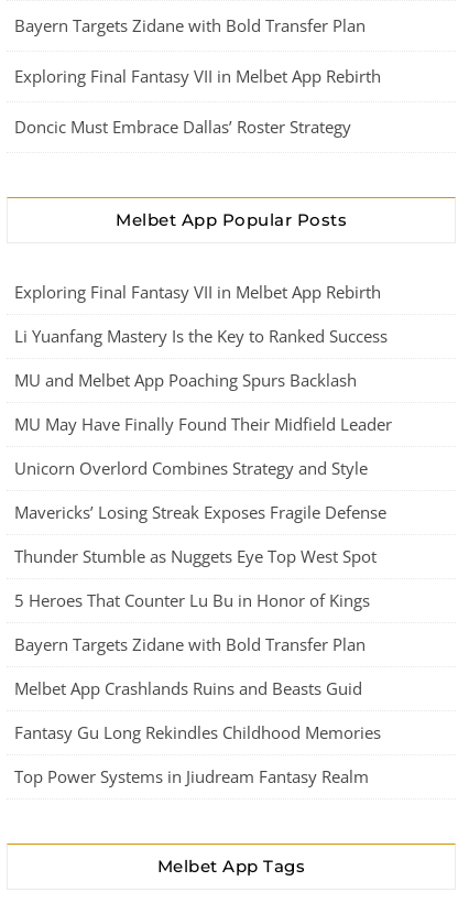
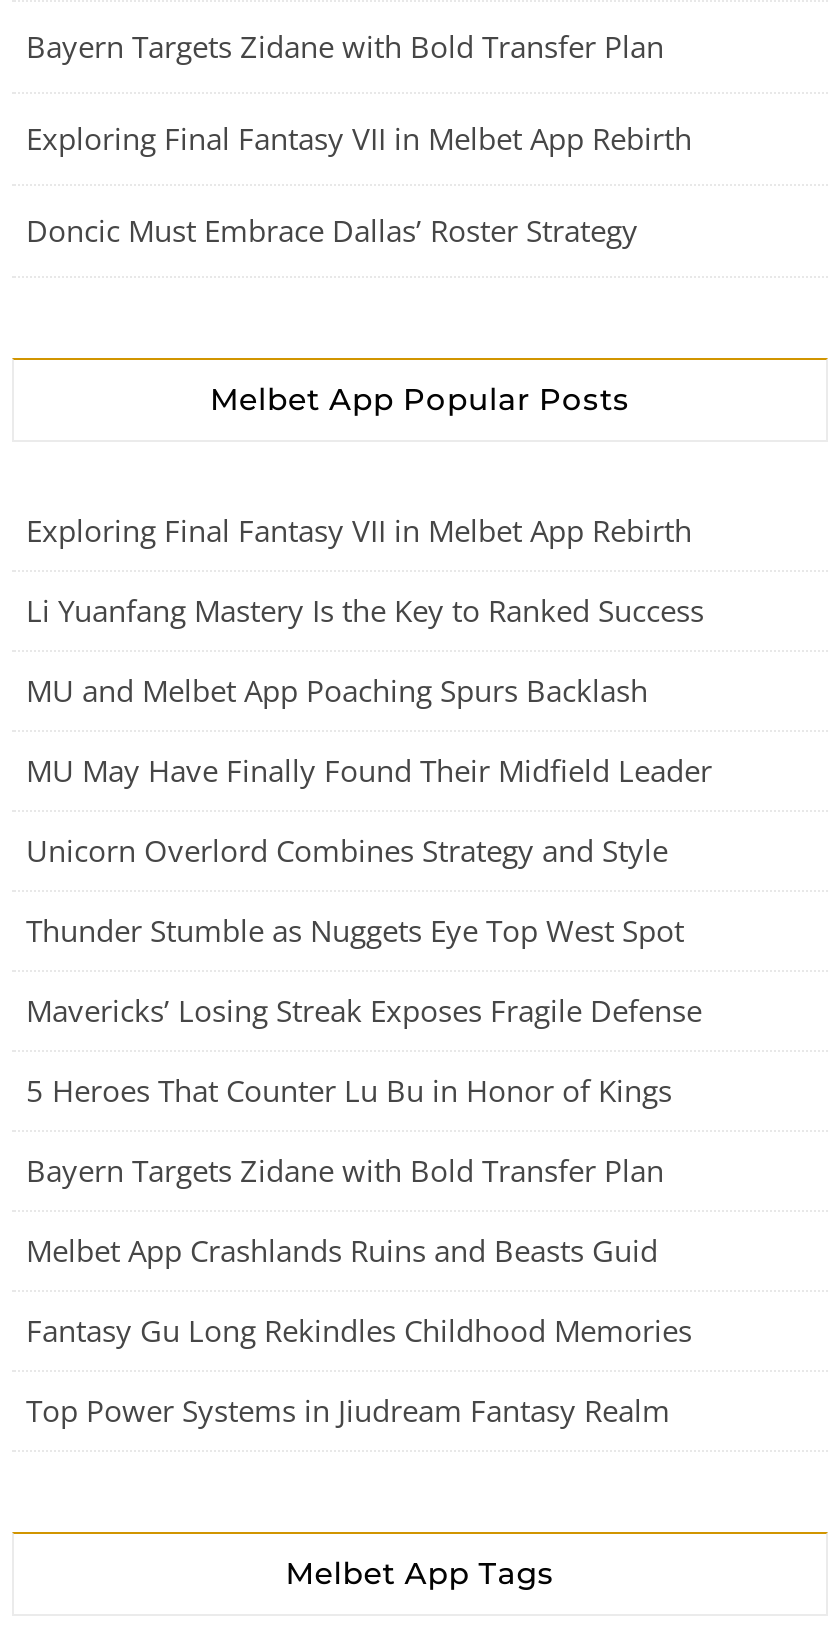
moved down: Mavericks’ Losing Streak Exposes Fragile Defense

moved up: Thunder Stumble as Nuggets Eye Top West Spot
